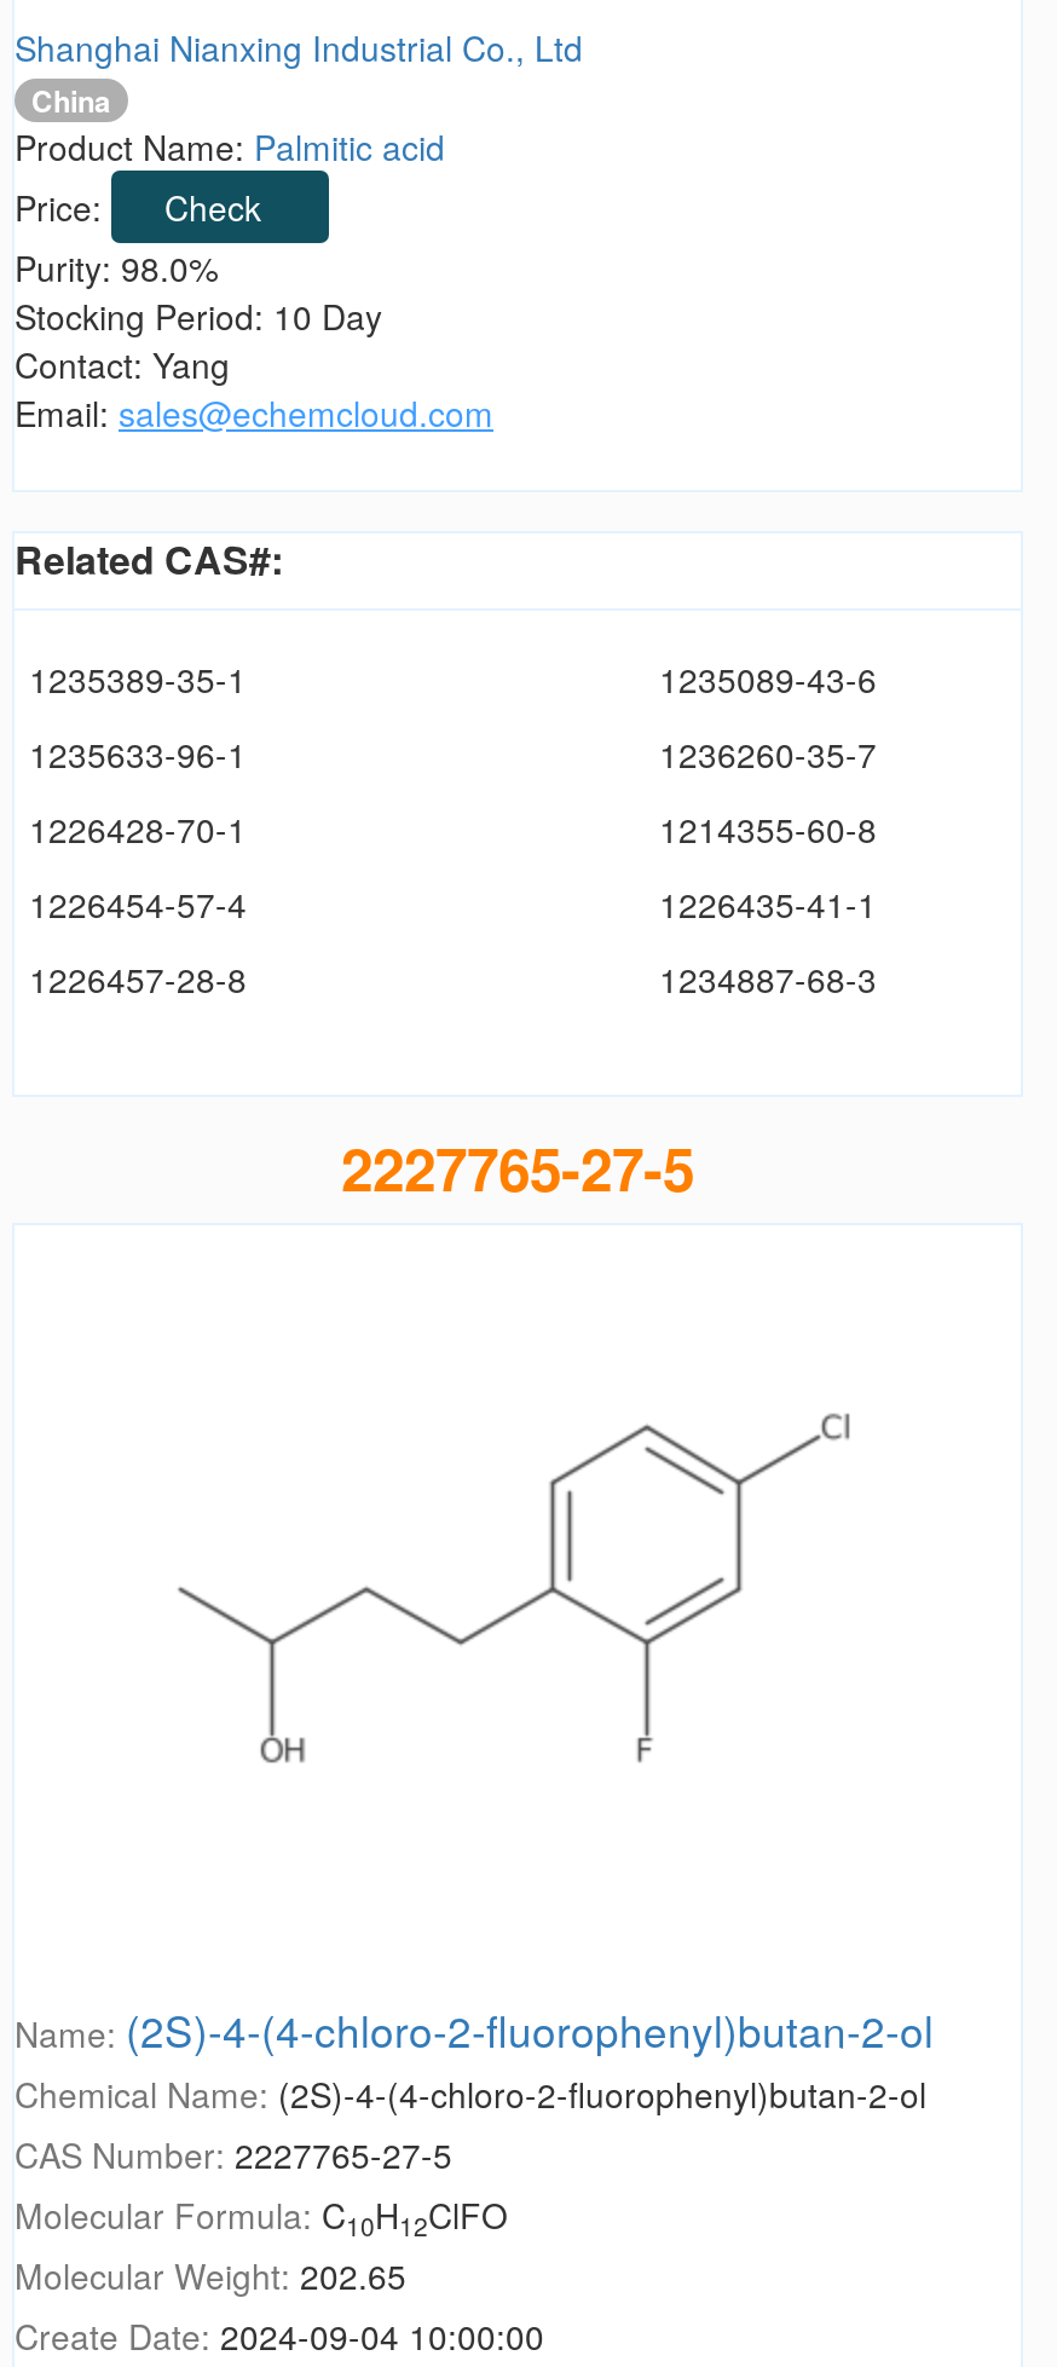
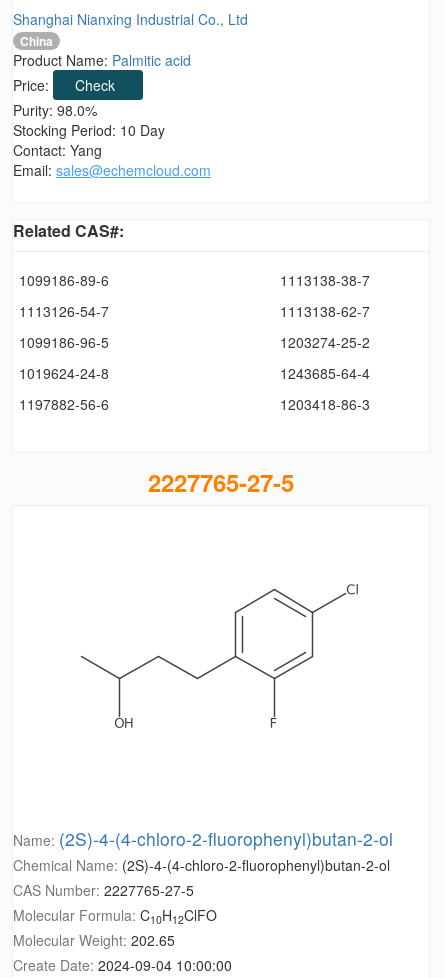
- 1235389-35-1
+ 1099186-89-6

- 1235089-43-6
+ 1113138-38-7

- 1235633-96-1
+ 1113126-54-7

- 1236260-35-7
+ 1113138-62-7

- 1226428-70-1
+ 1099186-96-5

- 1214355-60-8
+ 1203274-25-2

- 1226454-57-4
+ 1019624-24-8

- 1226435-41-1
+ 1243685-64-4

- 1226457-28-8
+ 1197882-56-6

- 1234887-68-3
+ 1203418-86-3
